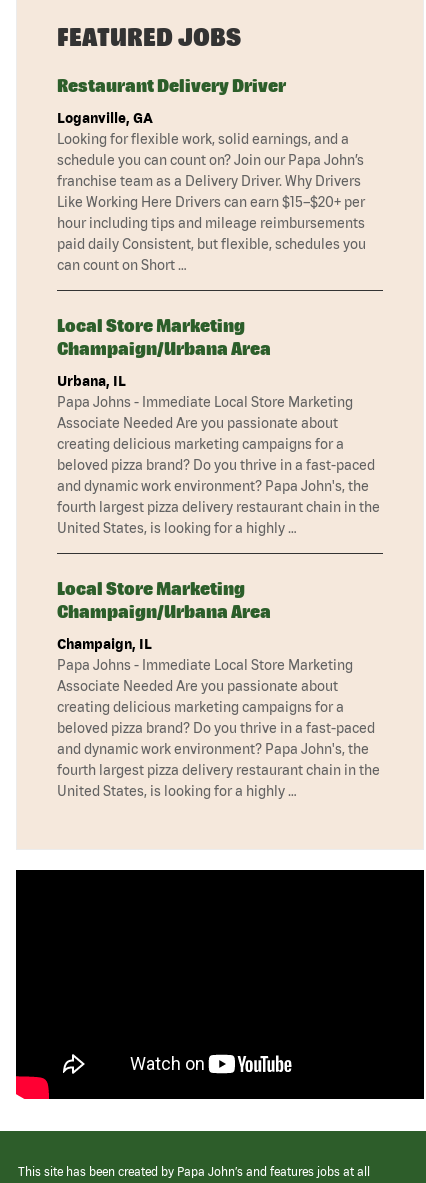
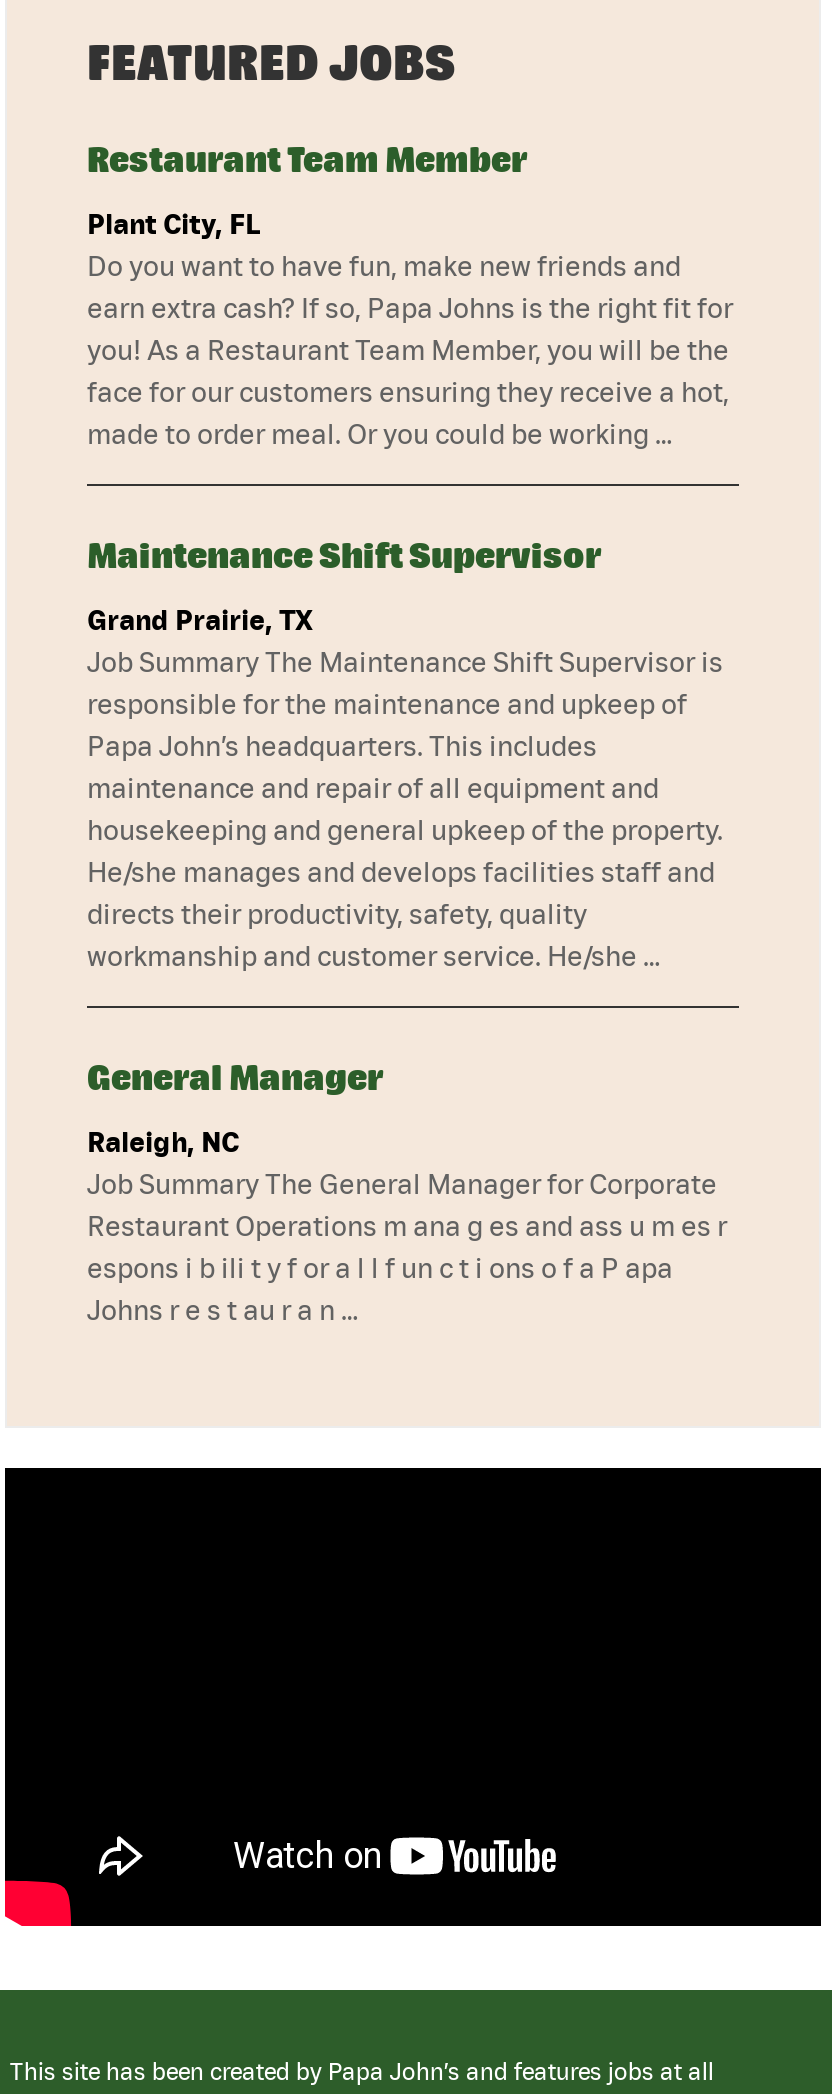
- Restaurant Delivery Driver
+ Restaurant Team Member

- Loganville, GA
- Looking for flexible work, solid earnings, and a
- schedule you can count on? Join our Papa John’s
- franchise team as a Delivery Driver. Why Drivers
- Like Working Here Drivers can earn $15–$20+ per
- hour including tips and mileage reimbursements
- paid daily Consistent, but flexible, schedules you
- can count on Short …
+ Plant City, FL
+ Do you want to have fun, make new friends and
+ earn extra cash? If so, Papa Johns is the right fit for
+ you! As a Restaurant Team Member, you will be the
+ face for our customers ensuring they receive a hot,
+ made to order meal. Or you could be working …

- Local Store Marketing
- Champaign/Urbana Area
+ Maintenance Shift Supervisor

- Urbana, IL
- Papa Johns - Immediate Local Store Marketing
- Associate Needed Are you passionate about
- creating delicious marketing campaigns for a
- beloved pizza brand? Do you thrive in a fast-paced
- and dynamic work environment? Papa John's, the
- fourth largest pizza delivery restaurant chain in the
- United States, is looking for a highly …
+ Grand Prairie, TX
+ Job Summary The Maintenance Shift Supervisor is
+ responsible for the maintenance and upkeep of
+ Papa John’s headquarters. This includes
+ maintenance and repair of all equipment and
+ housekeeping and general upkeep of the property.
+ He/she manages and develops facilities staff and
+ directs their productivity, safety, quality
+ workmanship and customer service. He/she …

- Local Store Marketing
- Champaign/Urbana Area
+ General Manager

- Champaign, IL
- Papa Johns - Immediate Local Store Marketing
- Associate Needed Are you passionate about
- creating delicious marketing campaigns for a
- beloved pizza brand? Do you thrive in a fast-paced
- and dynamic work environment? Papa John's, the
- fourth largest pizza delivery restaurant chain in the
- United States, is looking for a highly …
+ Raleigh, NC
+ Job Summary The General Manager for Corporate
+ Restaurant Operations m ana g es and ass u m es r
+ espons i b ili t y f or a l l f un c t i ons o f a P apa
+ Johns r e s t au r a n …
